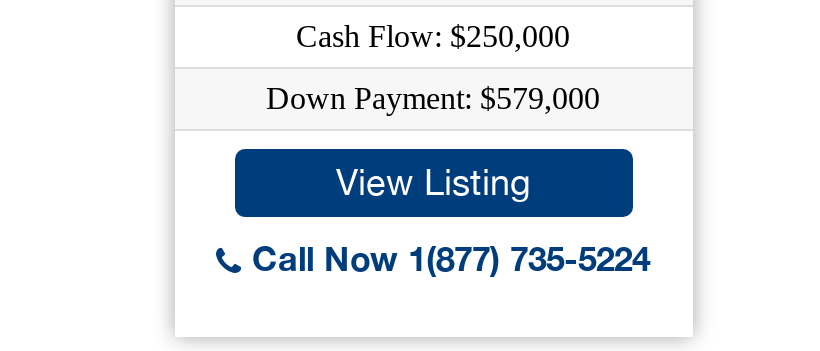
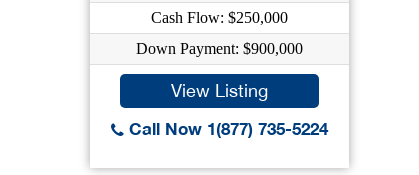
- Down Payment: $579,000
+ Down Payment: $900,000
